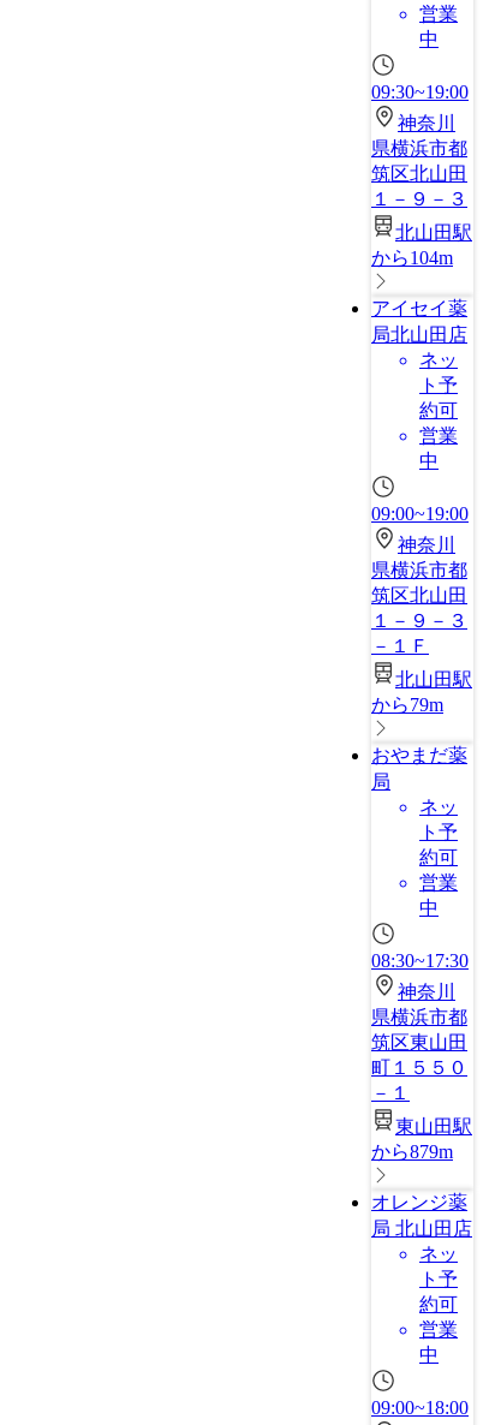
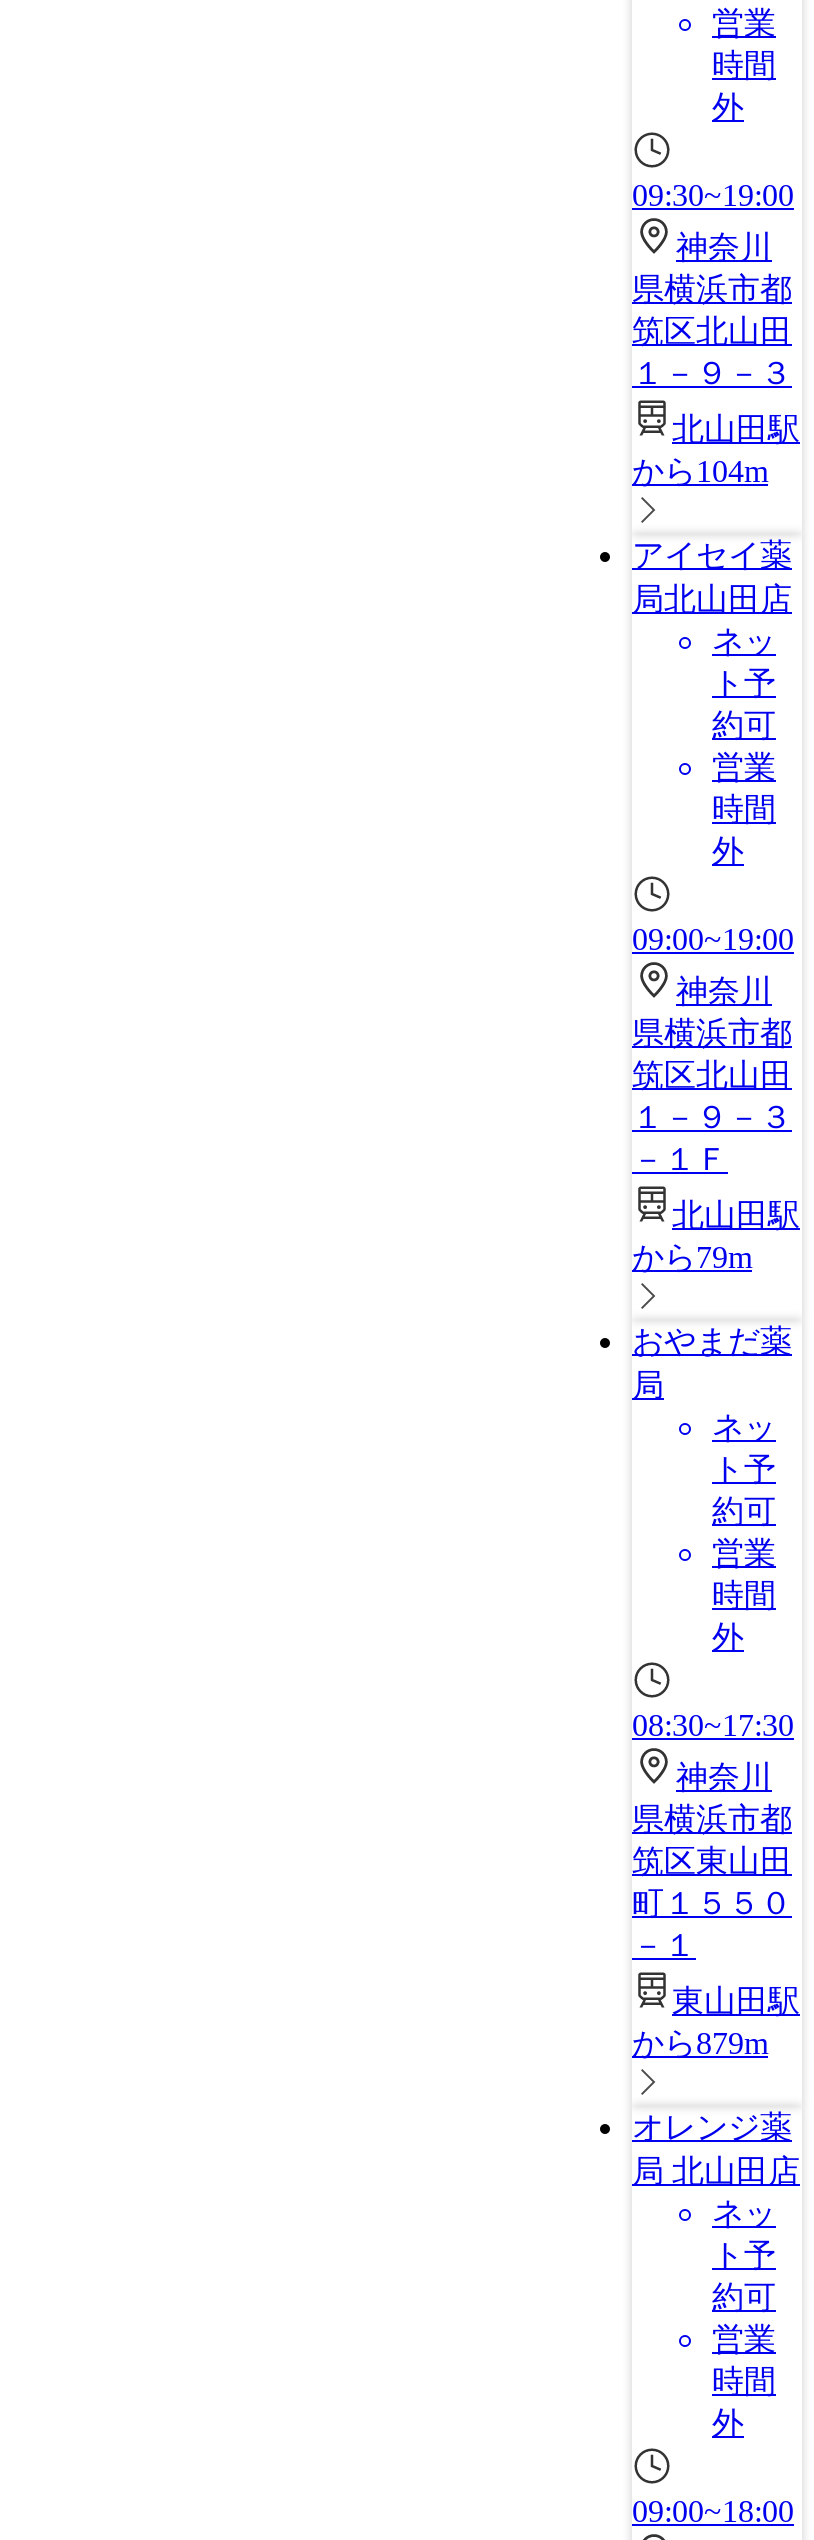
- 中
+ 時間
+ 外

- 中
+ 時間
+ 外

- 中
+ 時間
+ 外

- 中
+ 時間
+ 外
